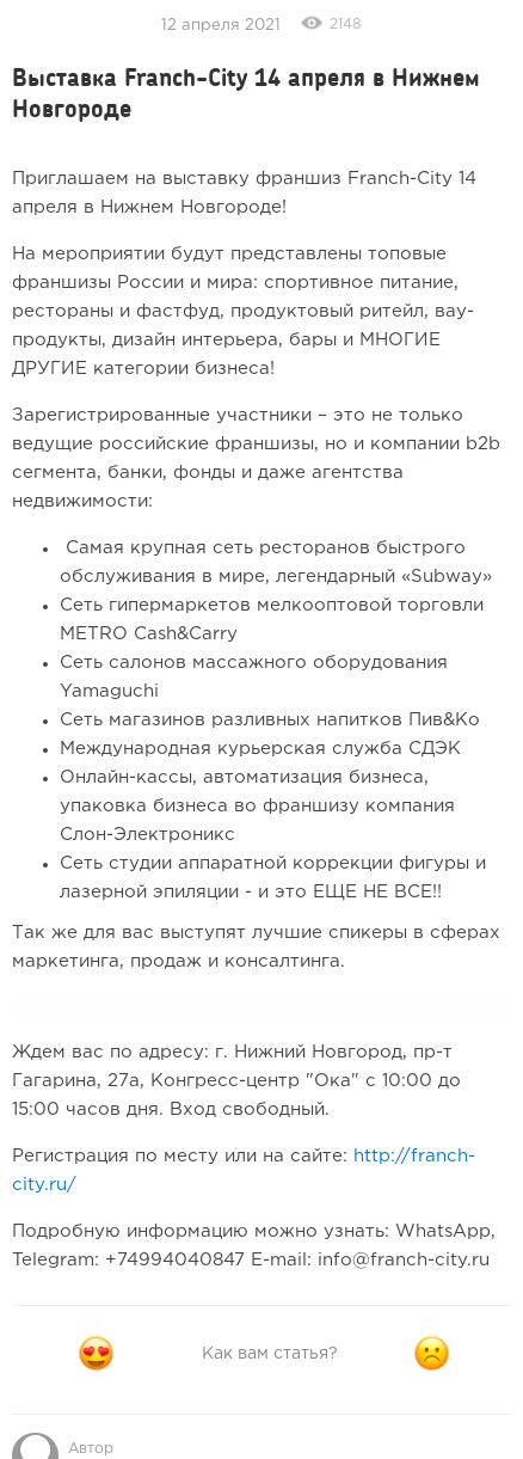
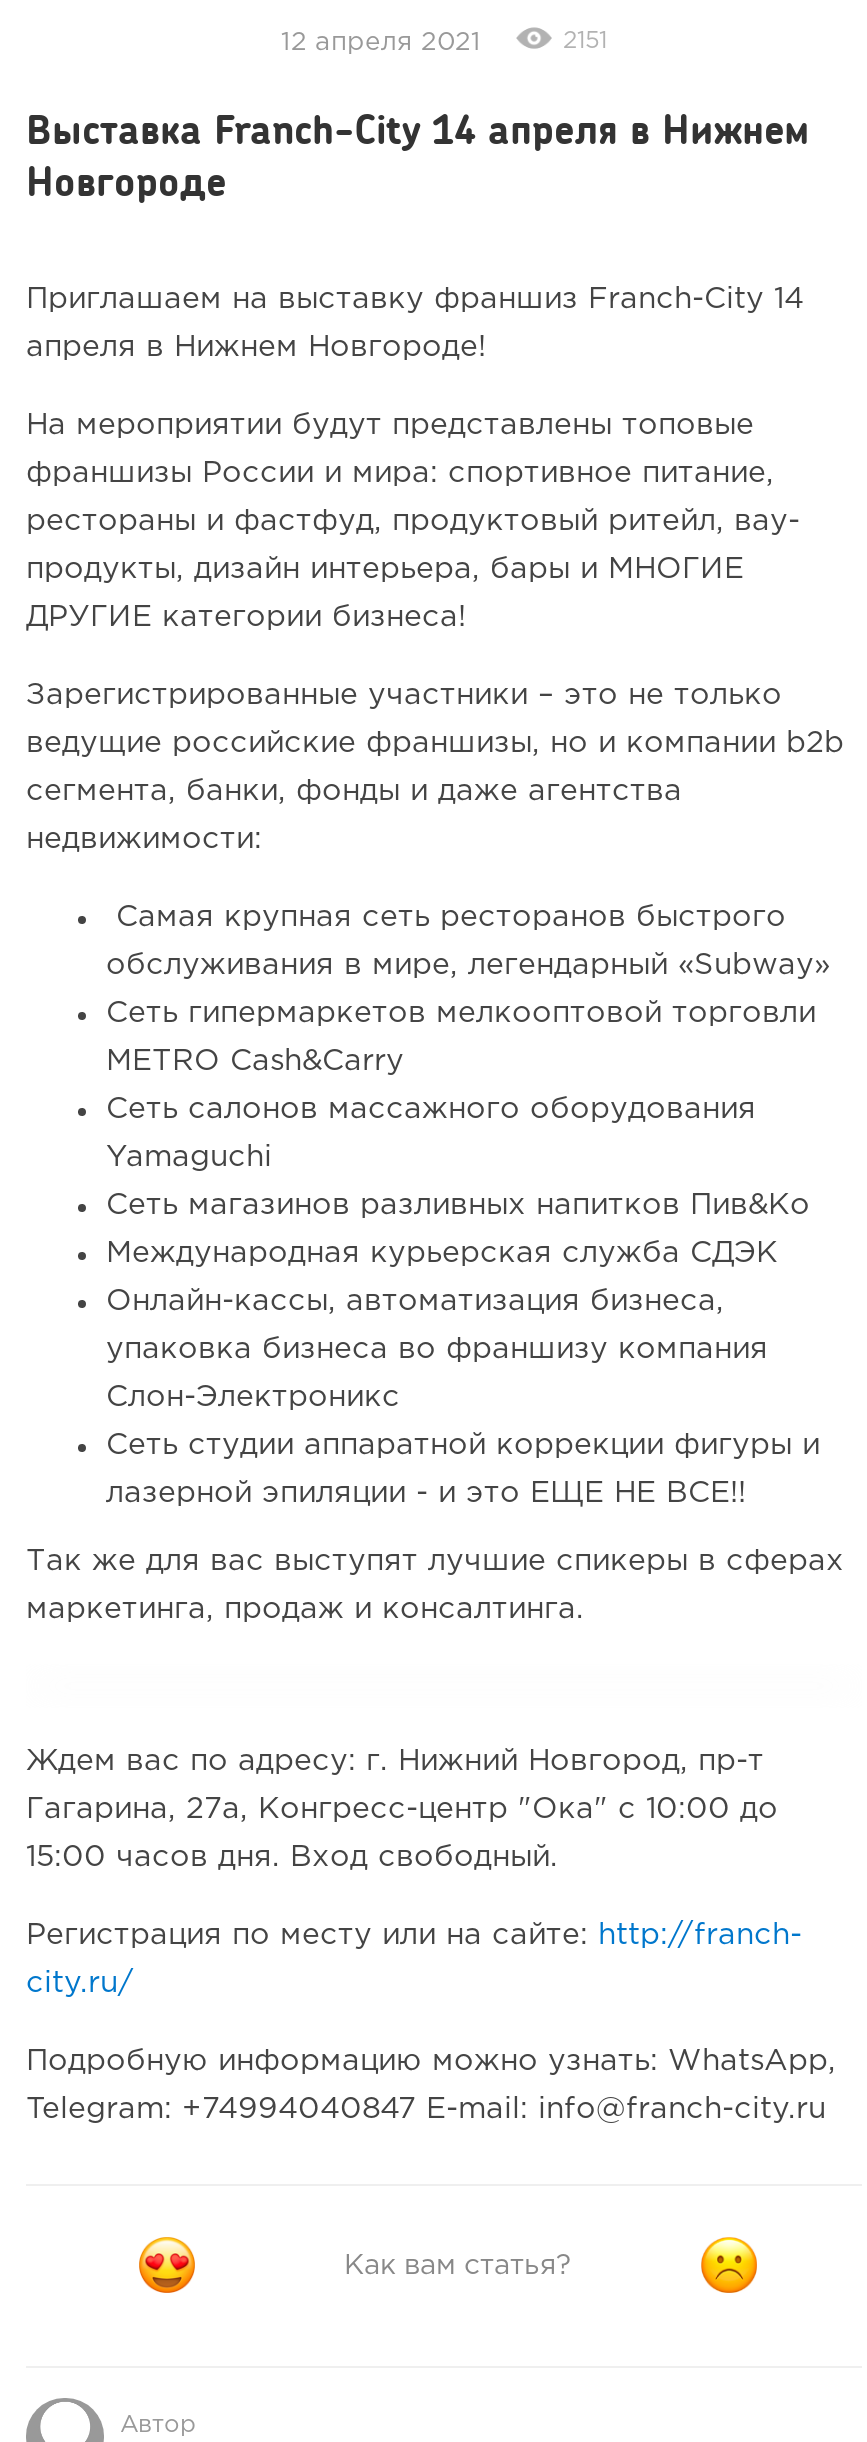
- 2148
+ 2151
